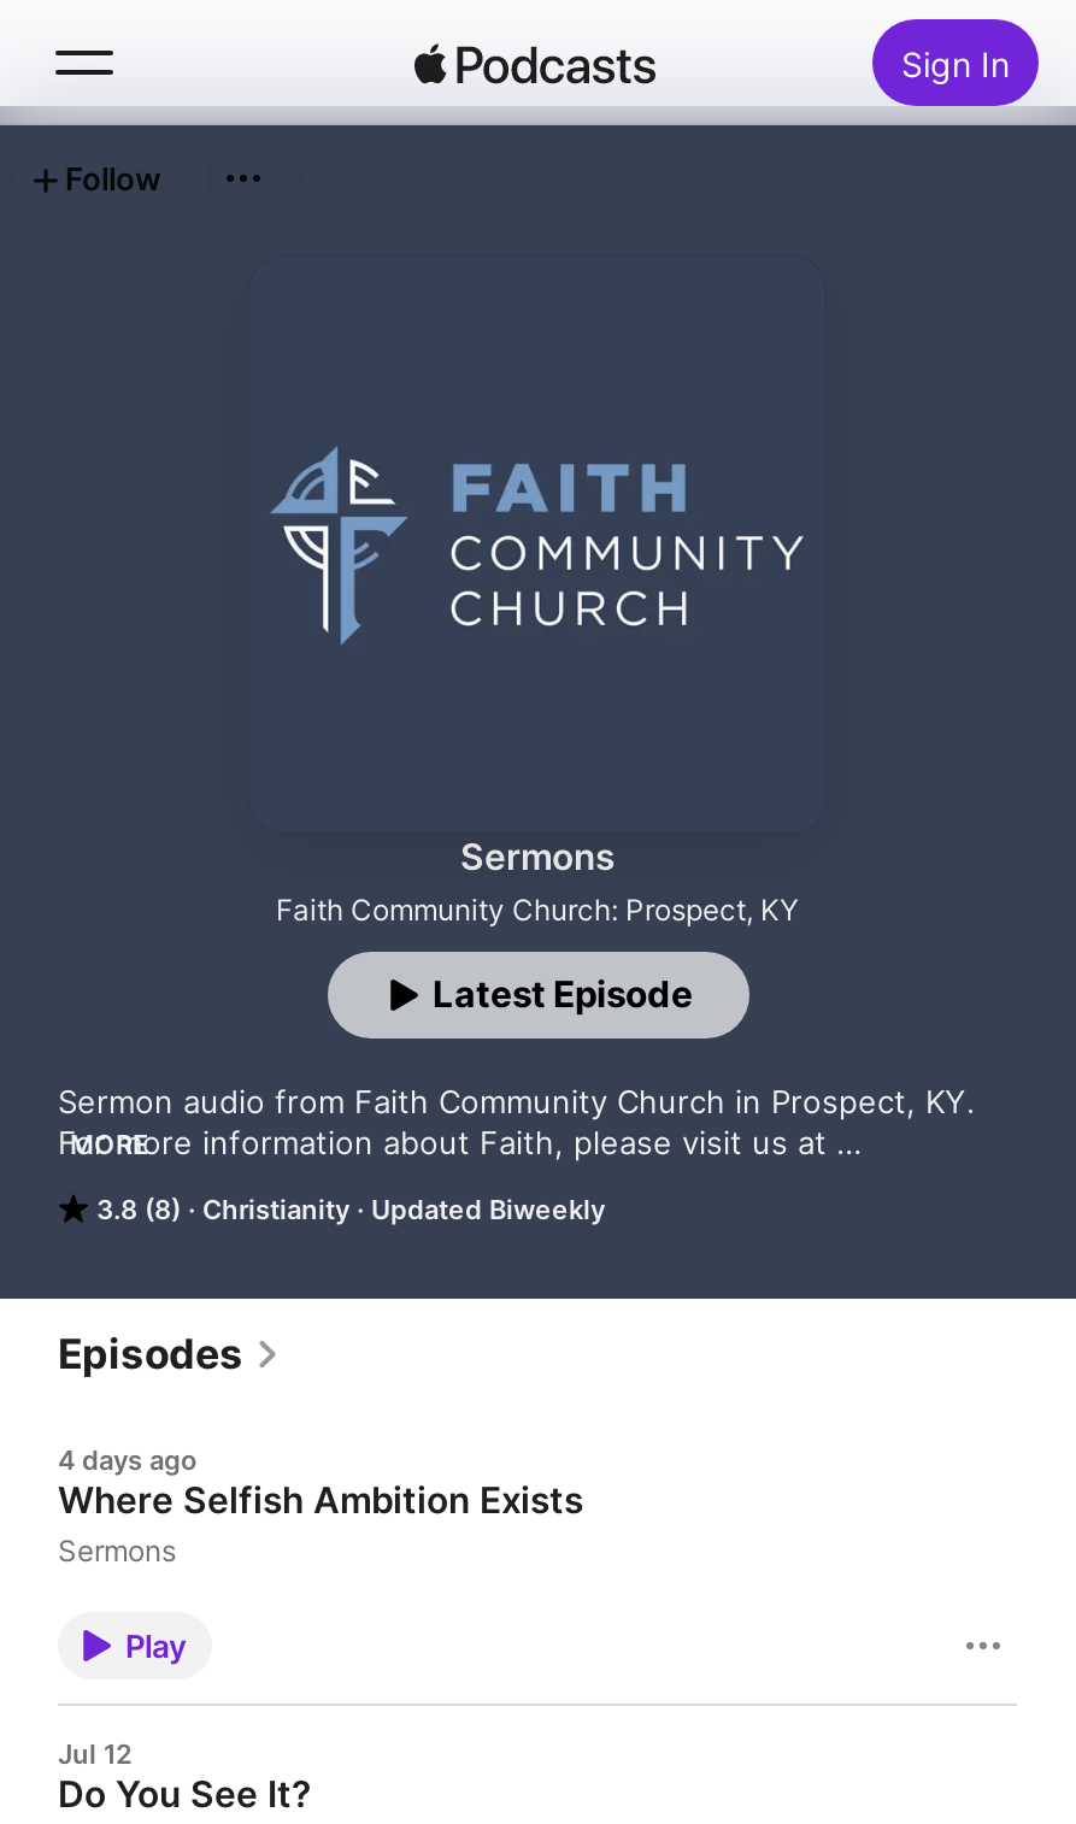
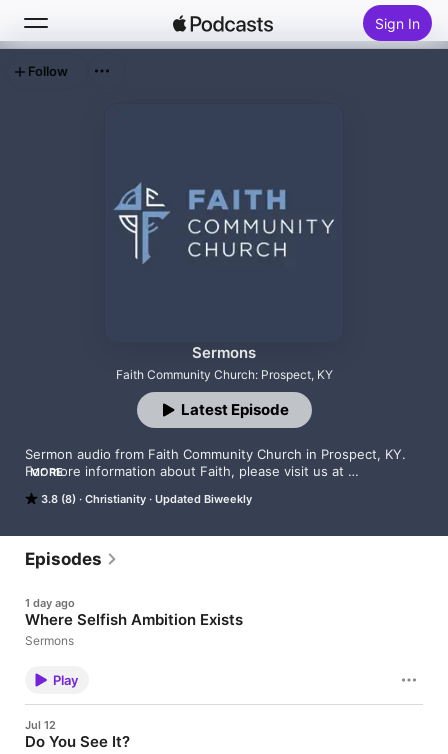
- 4 days ago
+ 1 day ago
